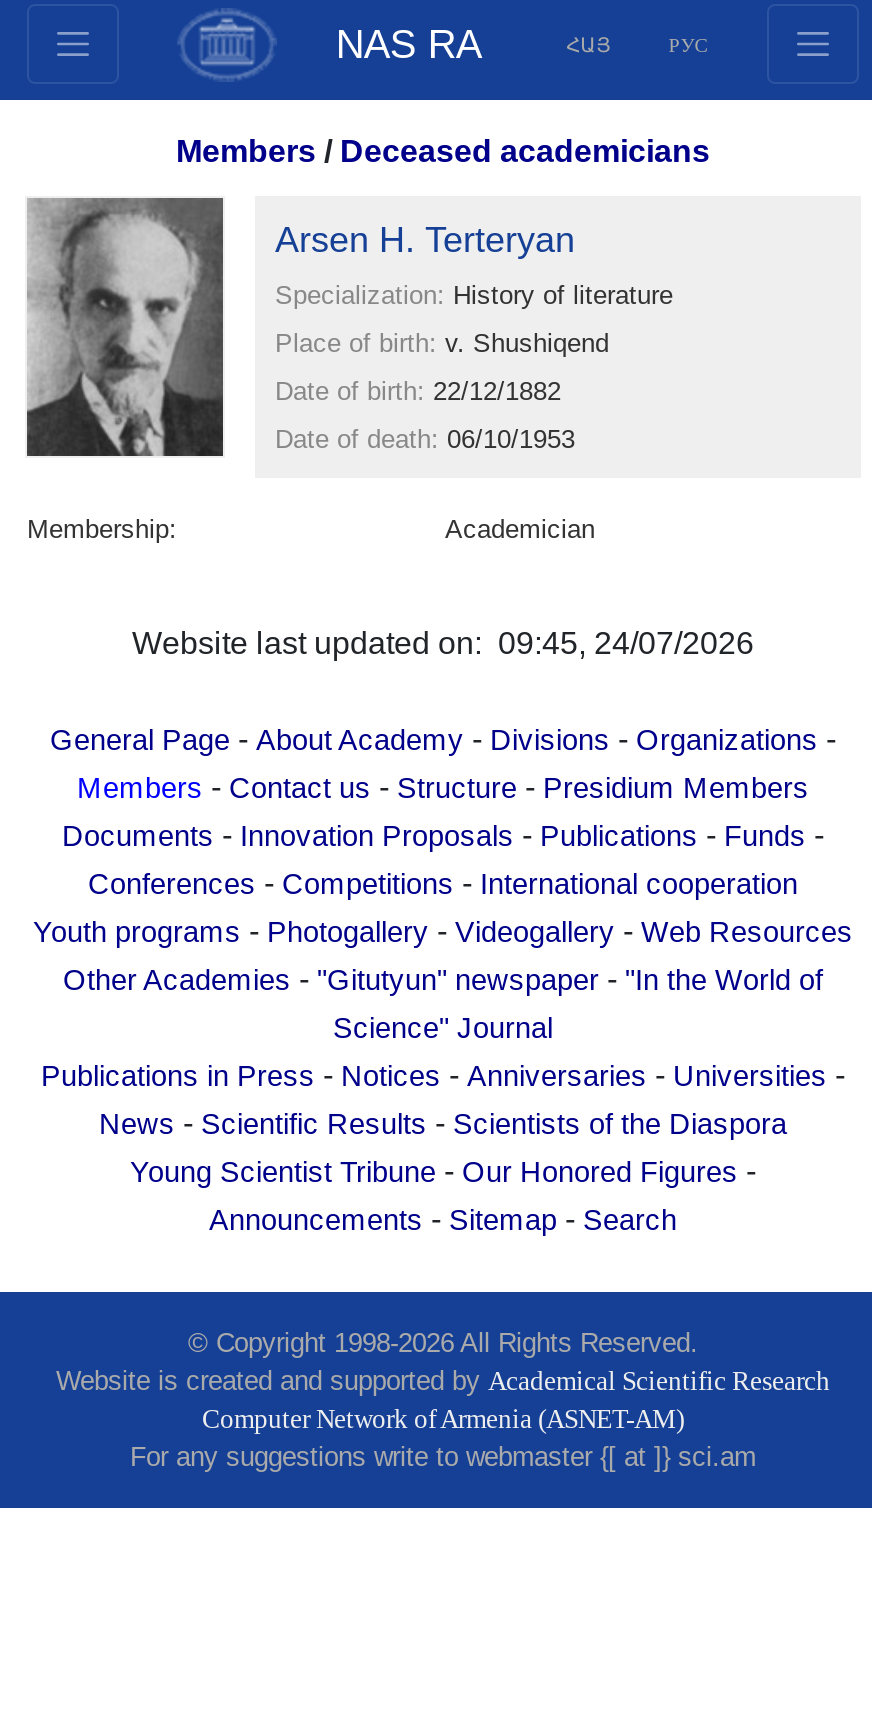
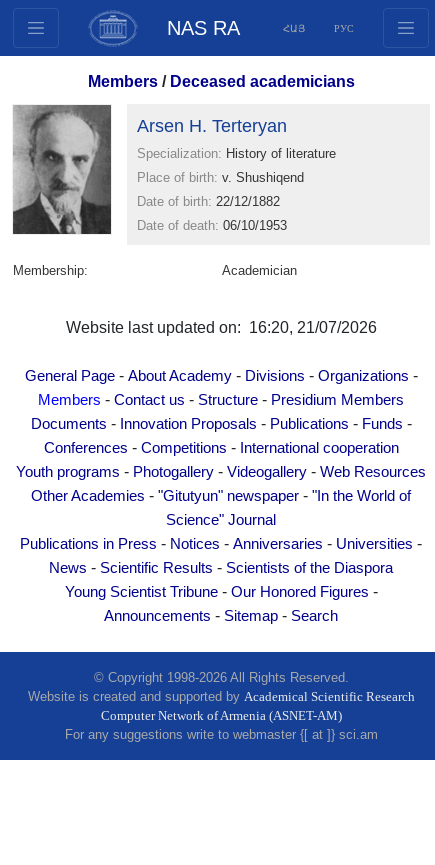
- Website last updated on: 09:45, 24/07/2026
+ Website last updated on: 16:20, 21/07/2026
